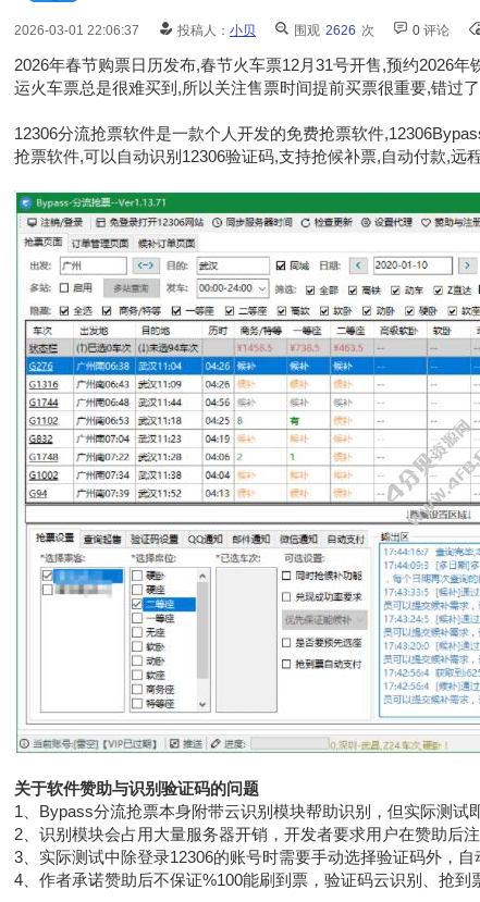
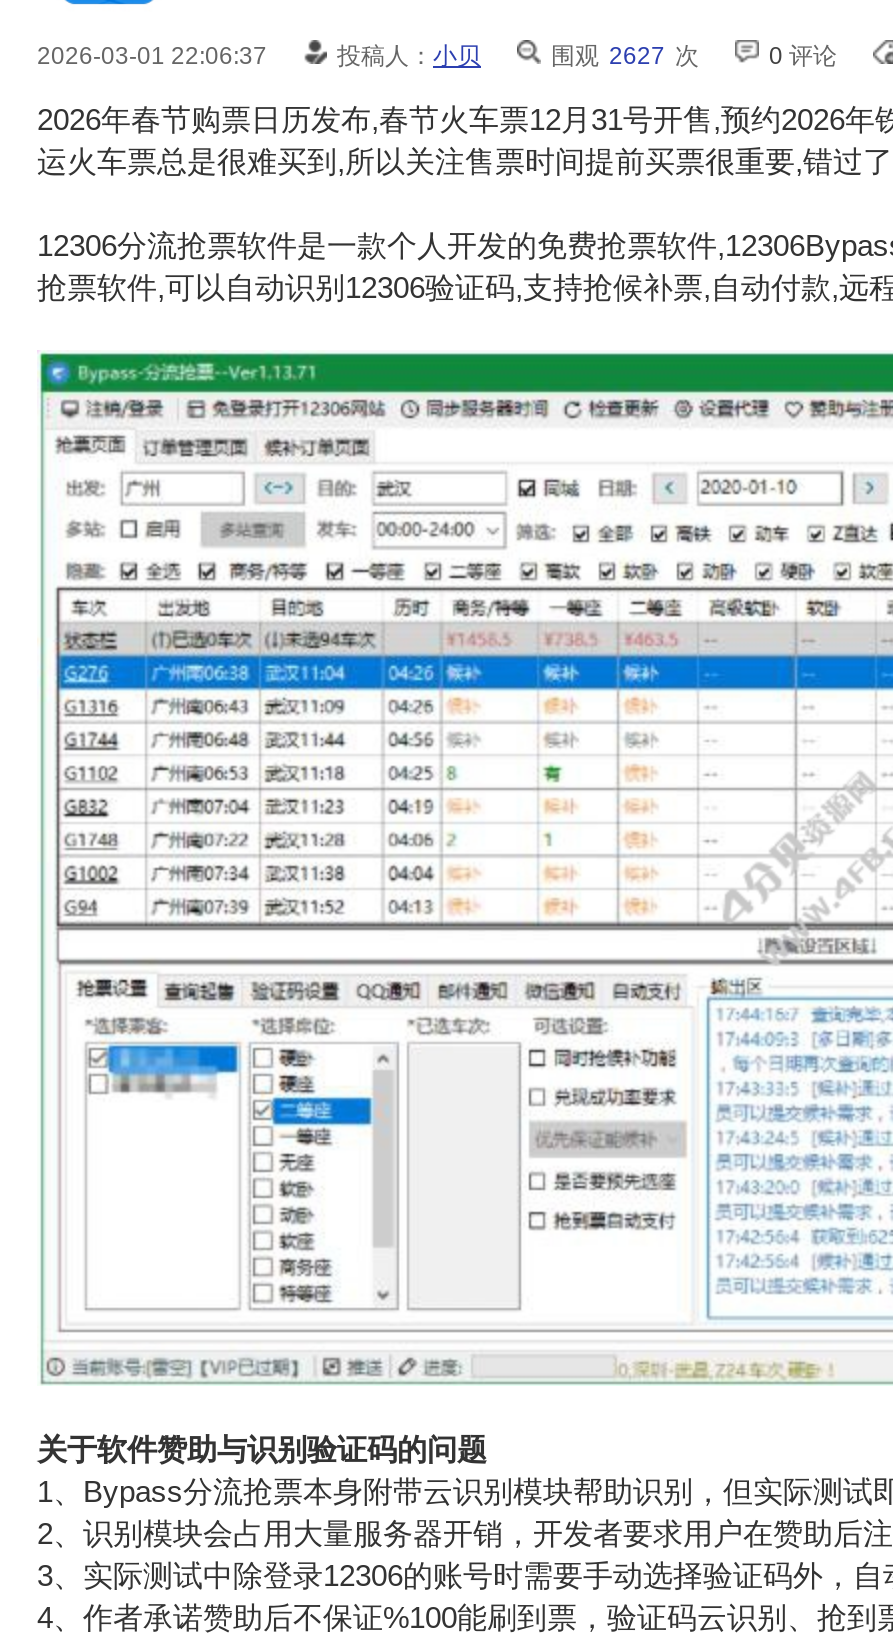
- 围观 2626 次
+ 围观 2627 次
